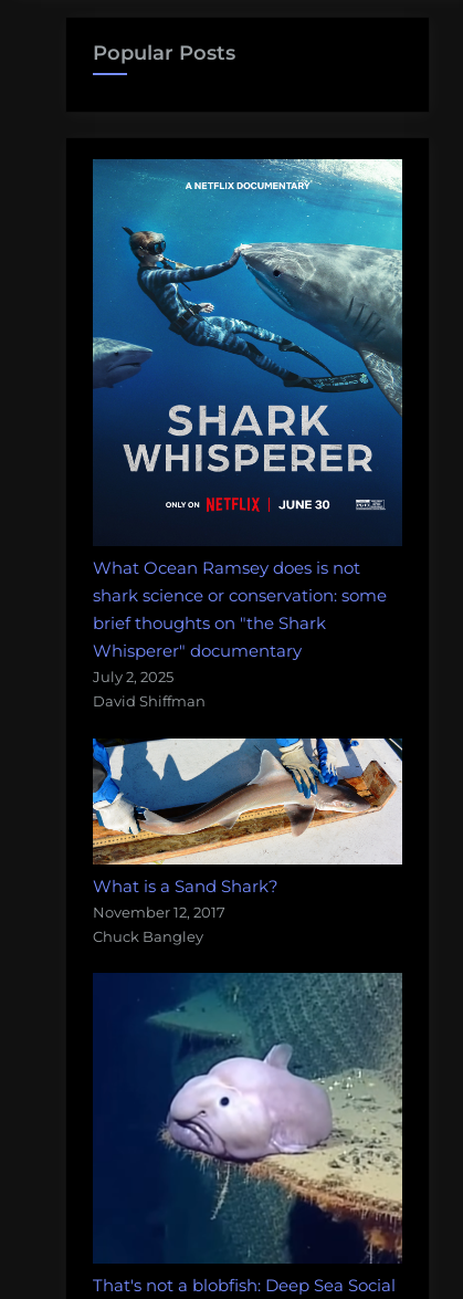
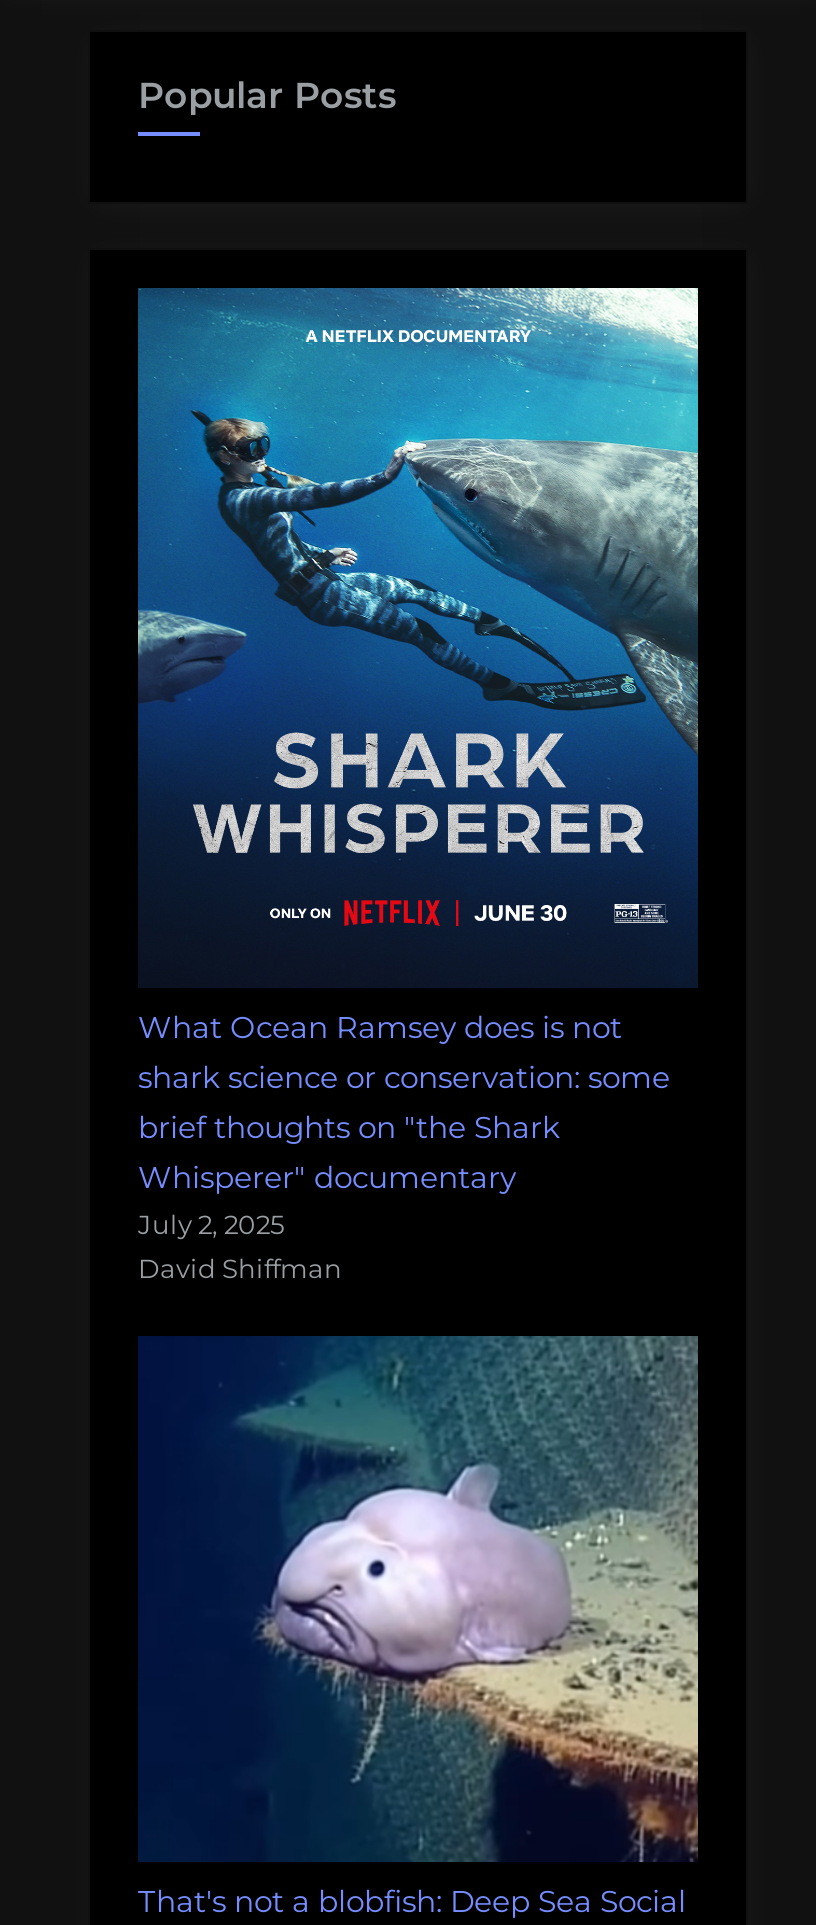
- [image]
- What is a Sand Shark?
- November 12, 2017
- Chuck Bangley
